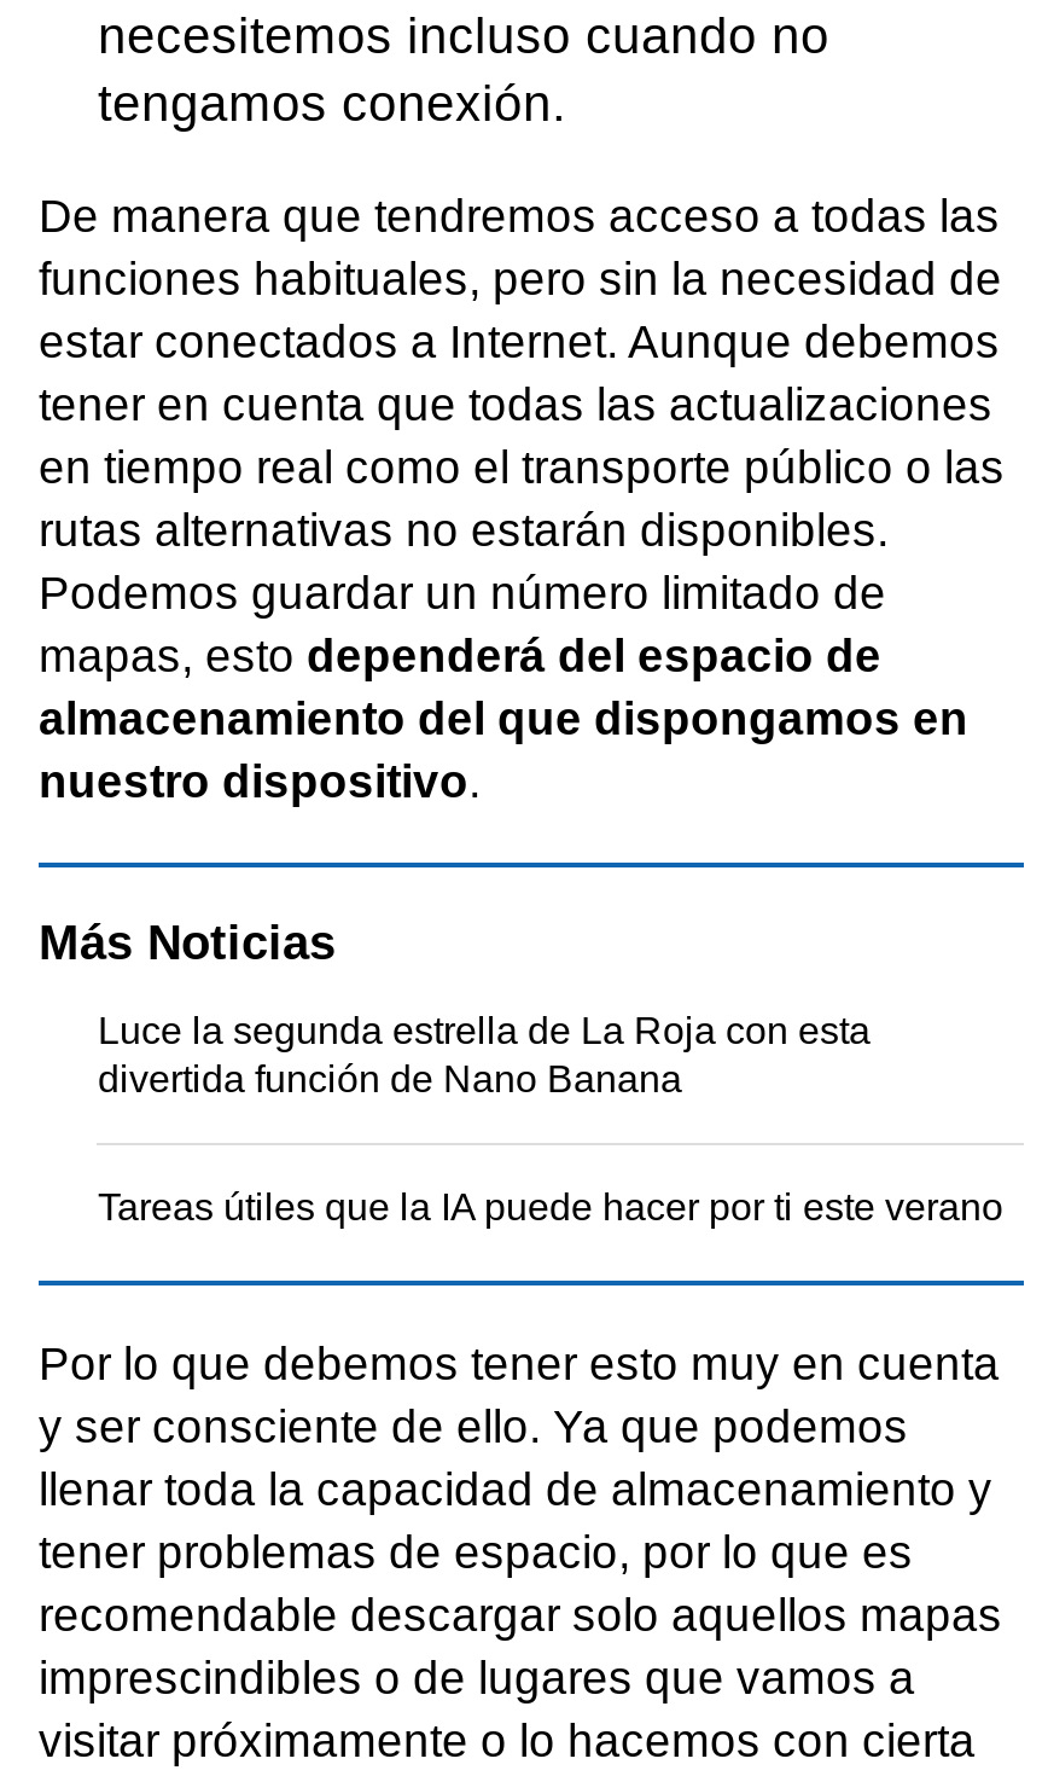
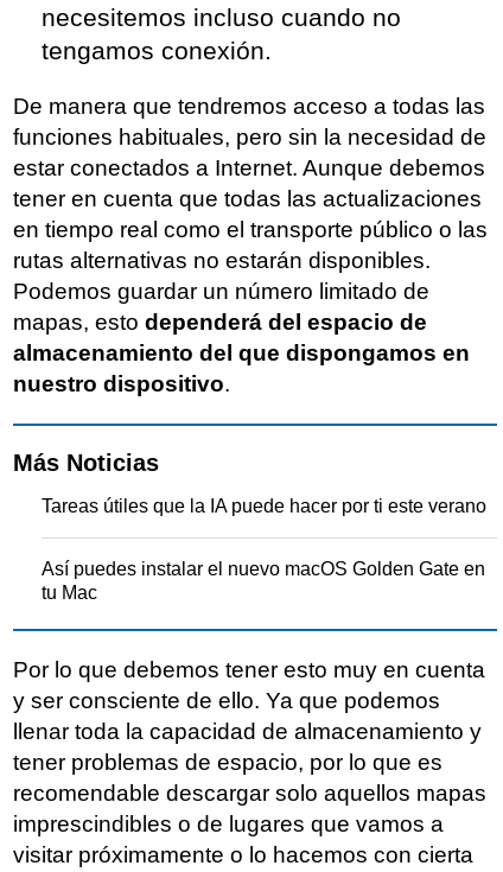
- Luce la segunda estrella de La Roja con esta
- divertida función de Nano Banana

moved up: Tareas útiles que la IA puede hacer por ti este verano

+ Así puedes instalar el nuevo macOS Golden Gate en
+ tu Mac
